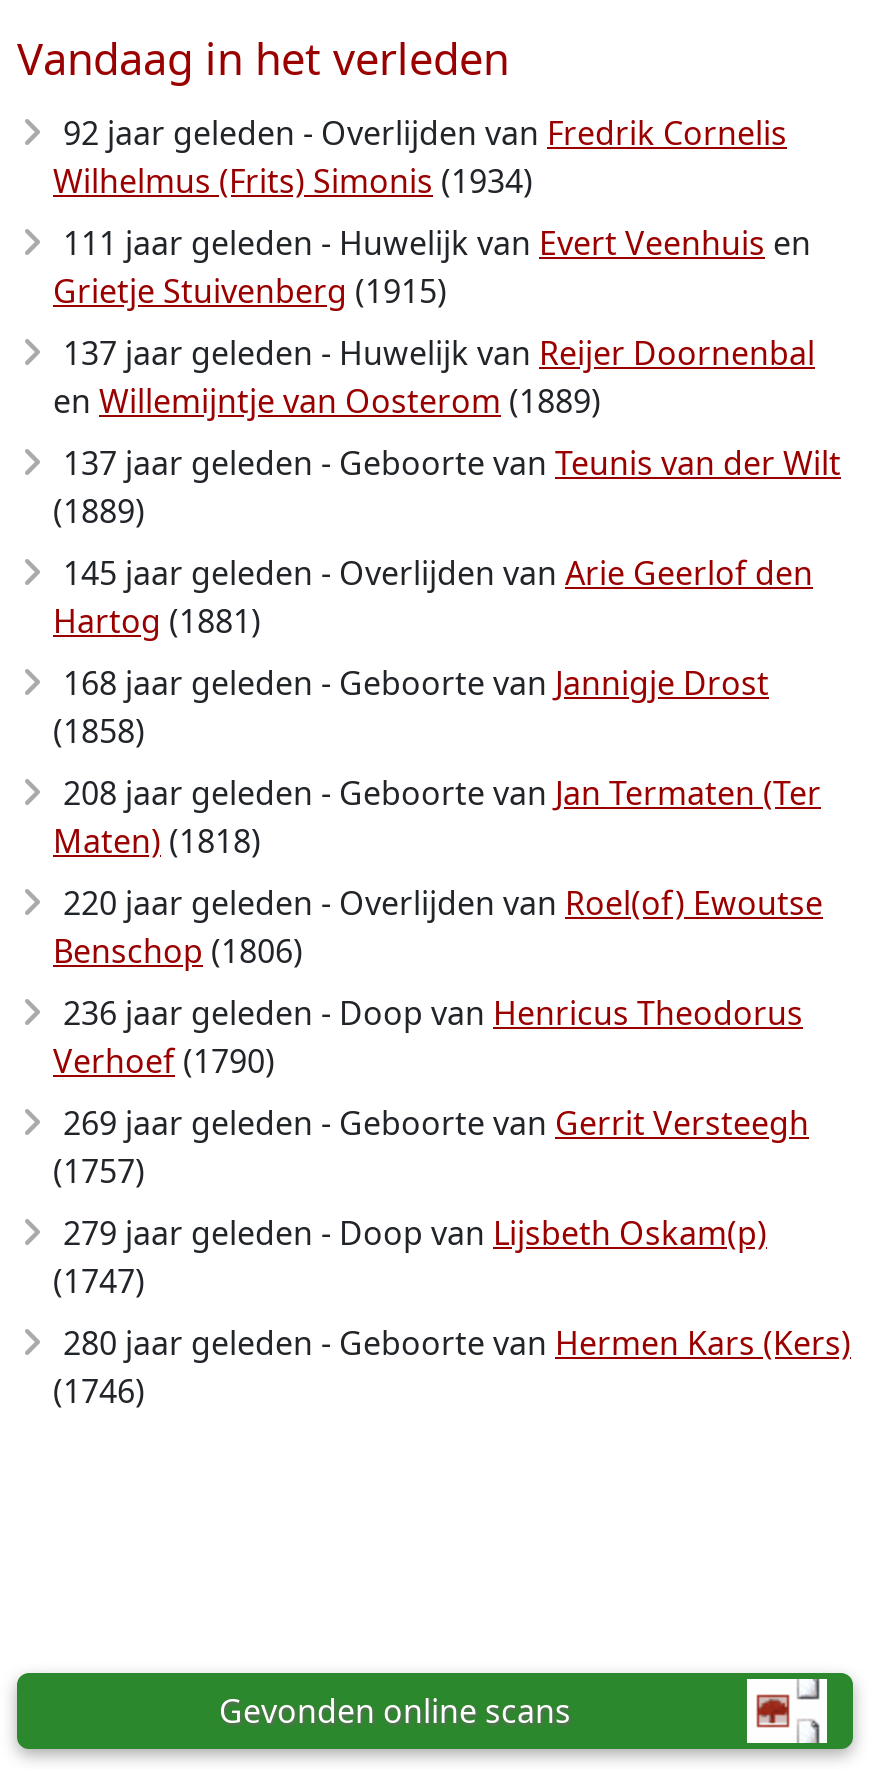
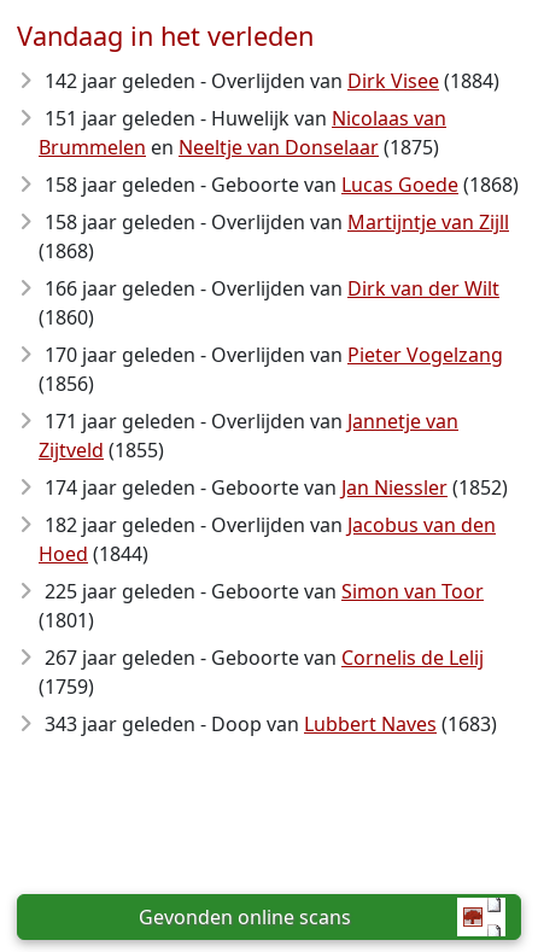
- 92 jaar geleden - Overlijden van Fredrik Cornelis
- Wilhelmus (Frits) Simonis (1934)
- 111 jaar geleden - Huwelijk van Evert Veenhuis en
- Grietje Stuivenberg (1915)
- 137 jaar geleden - Huwelijk van Reijer Doornenbal
- en Willemijntje van Oosterom (1889)
- 137 jaar geleden - Geboorte van Teunis van der Wilt
- (1889)
- 145 jaar geleden - Overlijden van Arie Geerlof den
- Hartog (1881)
- 168 jaar geleden - Geboorte van Jannigje Drost
- (1858)
- 208 jaar geleden - Geboorte van Jan Termaten (Ter
- Maten) (1818)
- 220 jaar geleden - Overlijden van Roel(of) Ewoutse
- Benschop (1806)
- 236 jaar geleden - Doop van Henricus Theodorus
- Verhoef (1790)
- 269 jaar geleden - Geboorte van Gerrit Versteegh
- (1757)
- 279 jaar geleden - Doop van Lijsbeth Oskam(p)
- (1747)
- 280 jaar geleden - Geboorte van Hermen Kars (Kers)
- (1746)
+ 142 jaar geleden - Overlijden van Dirk Visee (1884)
+ 151 jaar geleden - Huwelijk van Nicolaas van
+ Brummelen en Neeltje van Donselaar (1875)
+ 158 jaar geleden - Geboorte van Lucas Goede (1868)
+ 158 jaar geleden - Overlijden van Martijntje van Zijll
+ (1868)
+ 166 jaar geleden - Overlijden van Dirk van der Wilt
+ (1860)
+ 170 jaar geleden - Overlijden van Pieter Vogelzang
+ (1856)
+ 171 jaar geleden - Overlijden van Jannetje van
+ Zijtveld (1855)
+ 174 jaar geleden - Geboorte van Jan Niessler (1852)
+ 182 jaar geleden - Overlijden van Jacobus van den
+ Hoed (1844)
+ 225 jaar geleden - Geboorte van Simon van Toor
+ (1801)
+ 267 jaar geleden - Geboorte van Cornelis de Lelij
+ (1759)
+ 343 jaar geleden - Doop van Lubbert Naves (1683)
